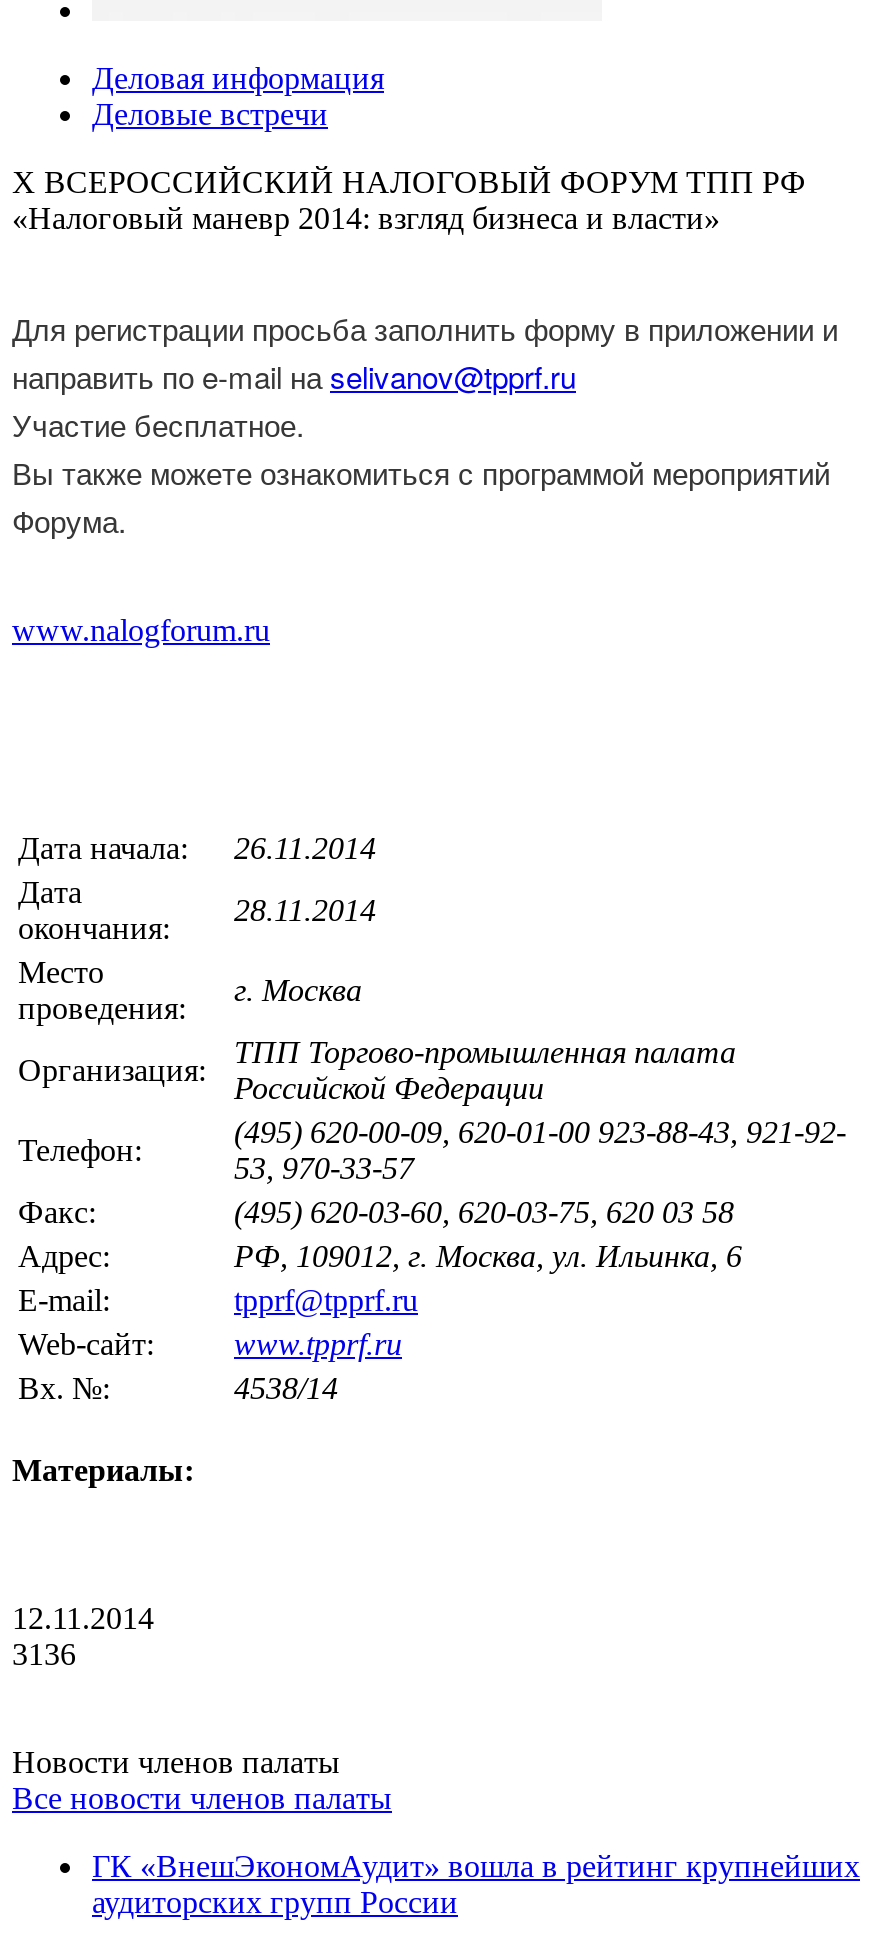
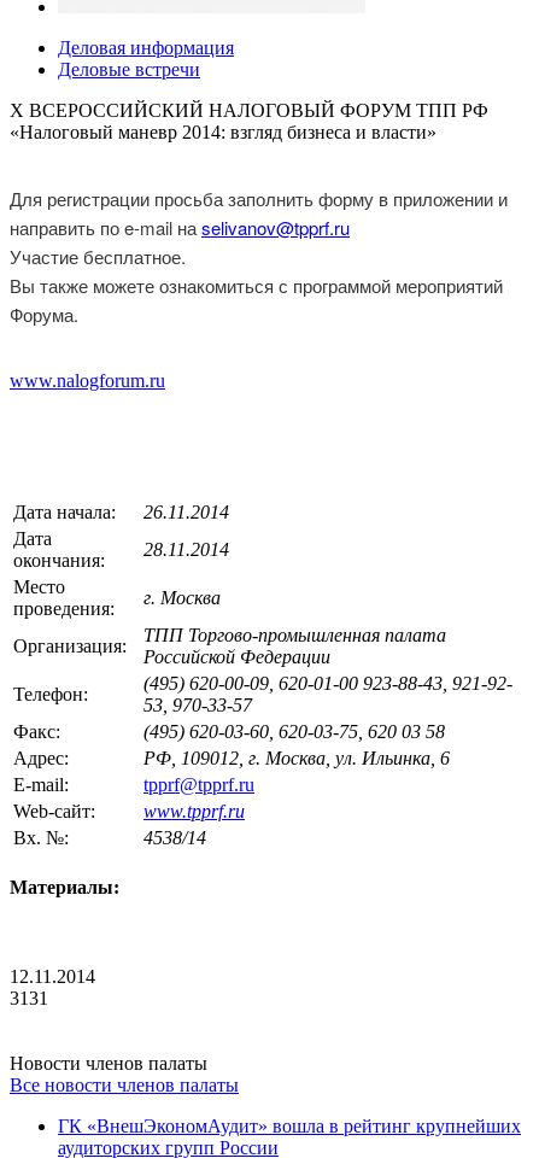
- 3136
+ 3131
